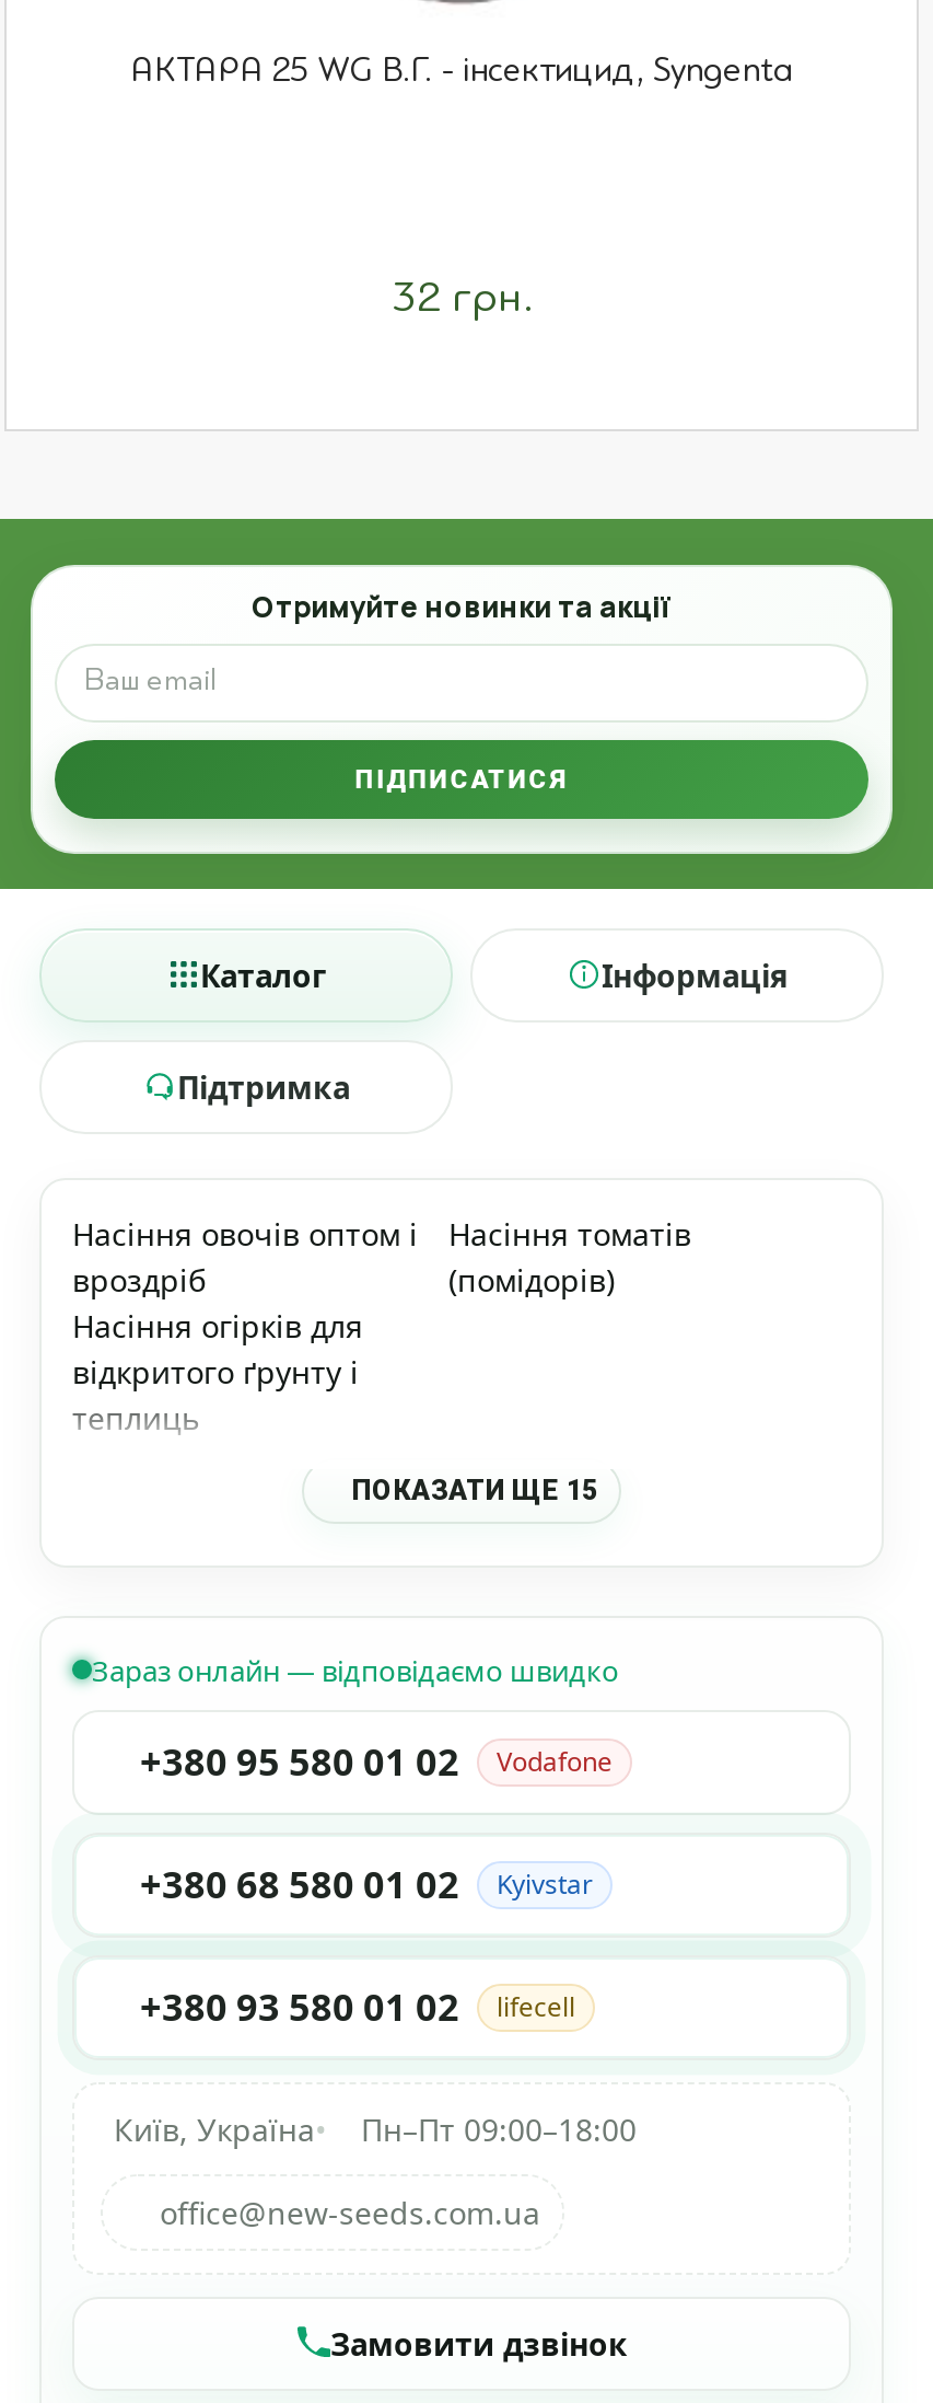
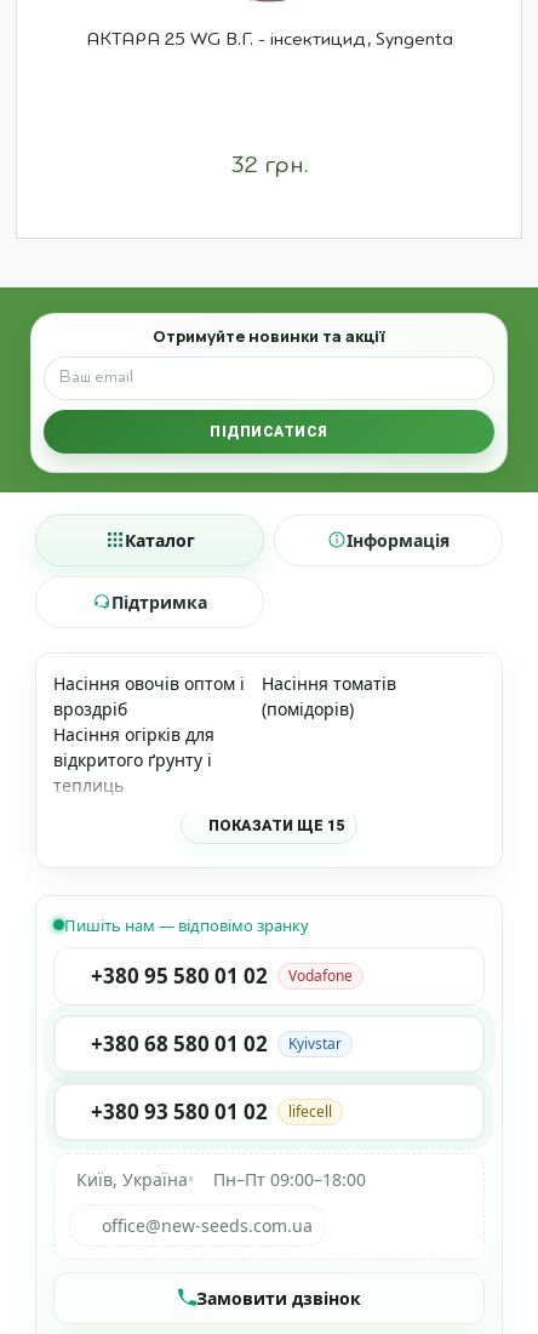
- Зараз онлайн — відповідаємо швидко
+ Пишіть нам — відповімо зранку
